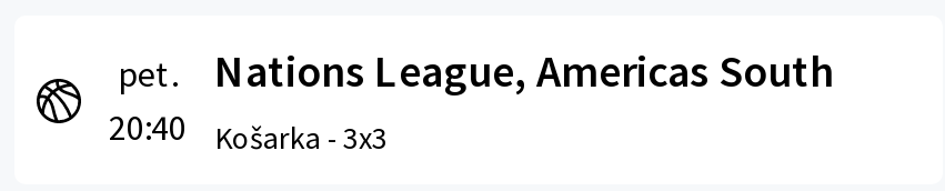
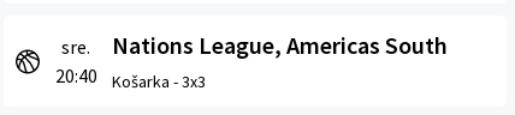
- pet.
+ sre.
